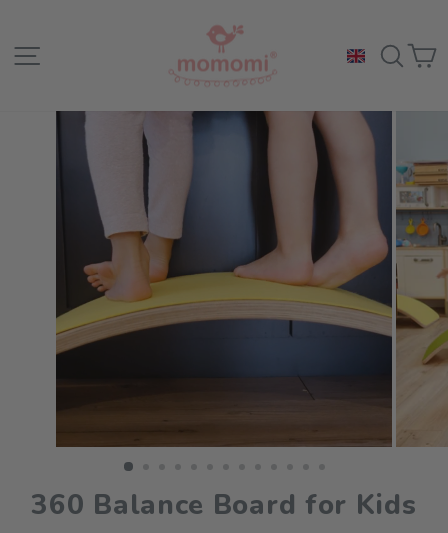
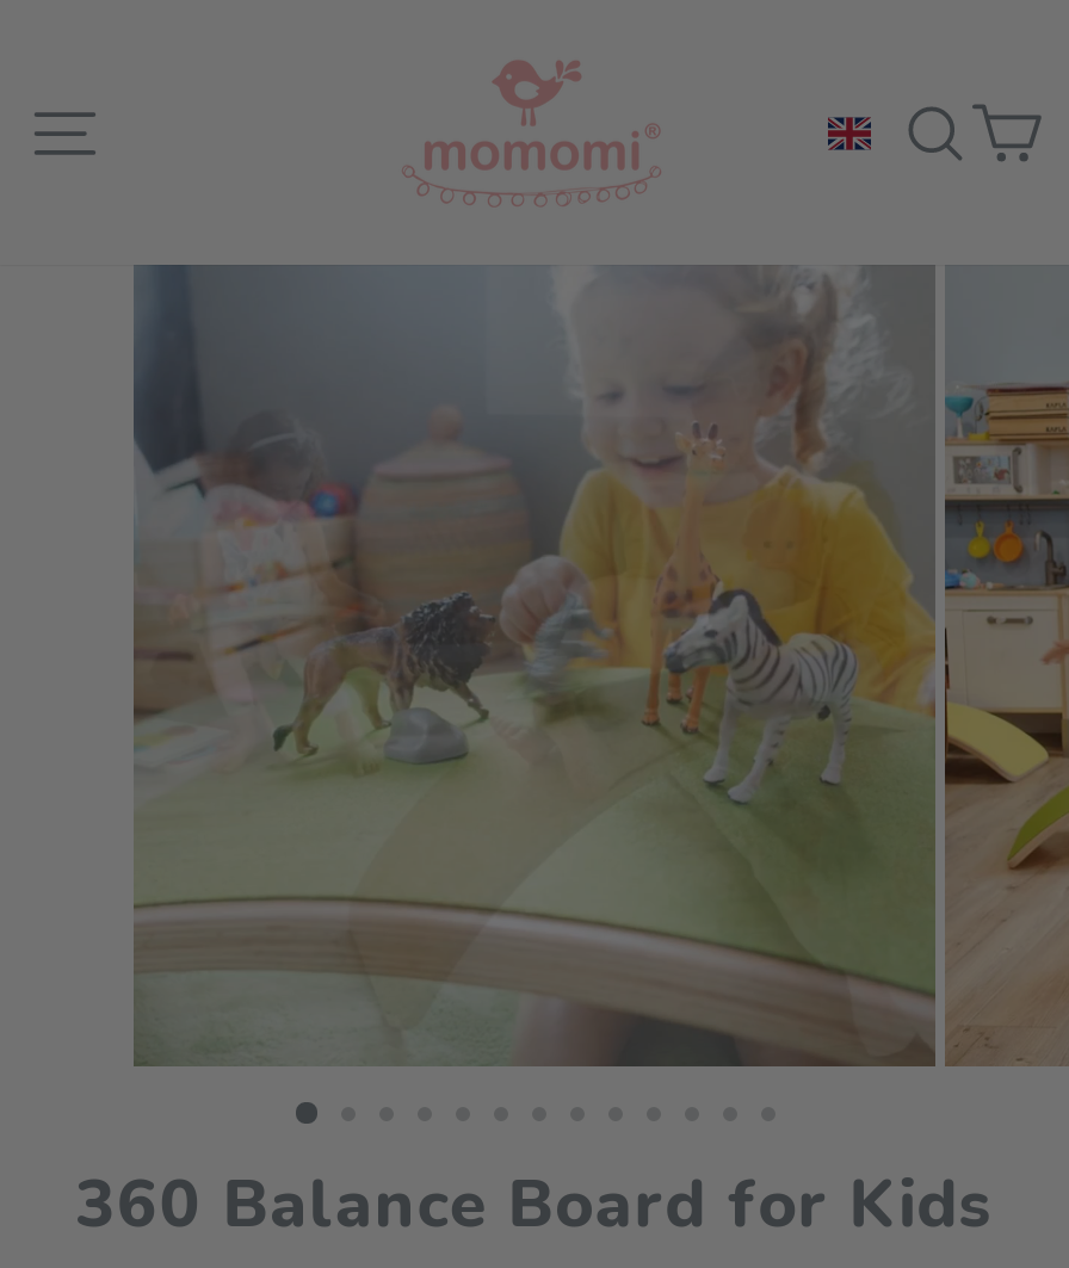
- [image]
+ [image]
